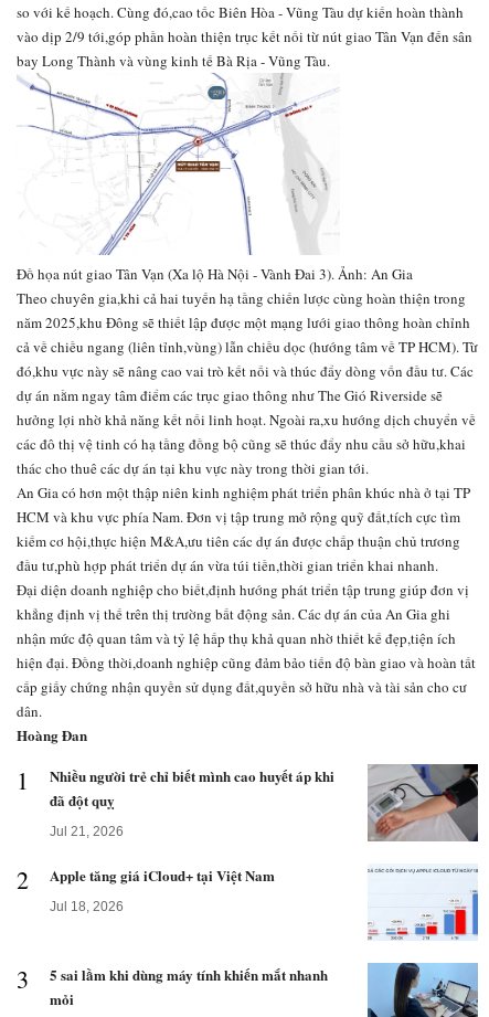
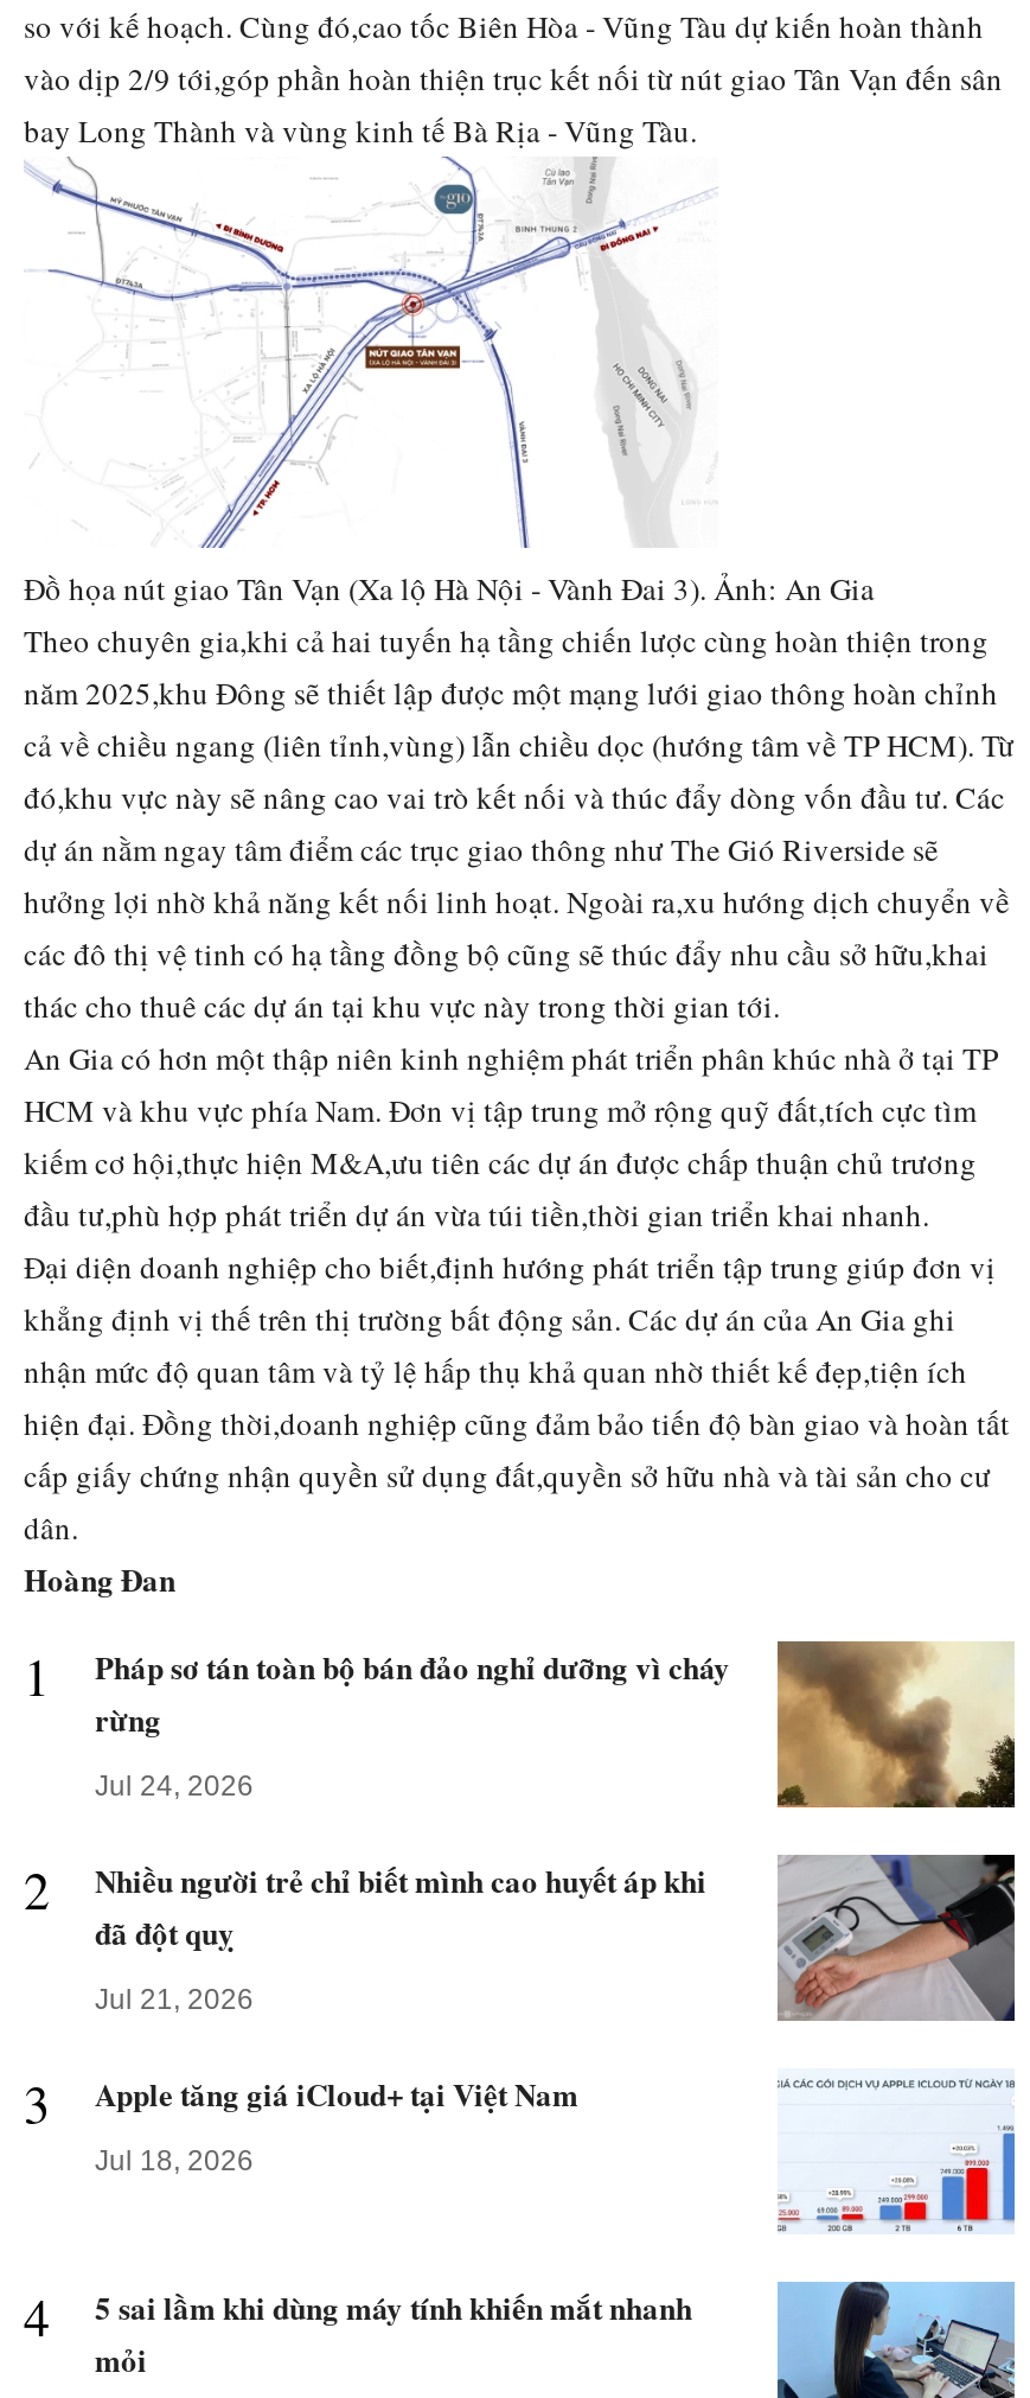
+ [image]
+ Pháp sơ tán toàn bộ bán đảo nghỉ dưỡng vì cháy
+ rừng
+ Jul 24, 2026
+ 2

- 2 Apple tăng giá iCloud+ tại Việt Nam
+ 3 Apple tăng giá iCloud+ tại Việt Nam

- 3 5 sai lầm khi dùng máy tính khiến mắt nhanh
+ 4 5 sai lầm khi dùng máy tính khiến mắt nhanh
